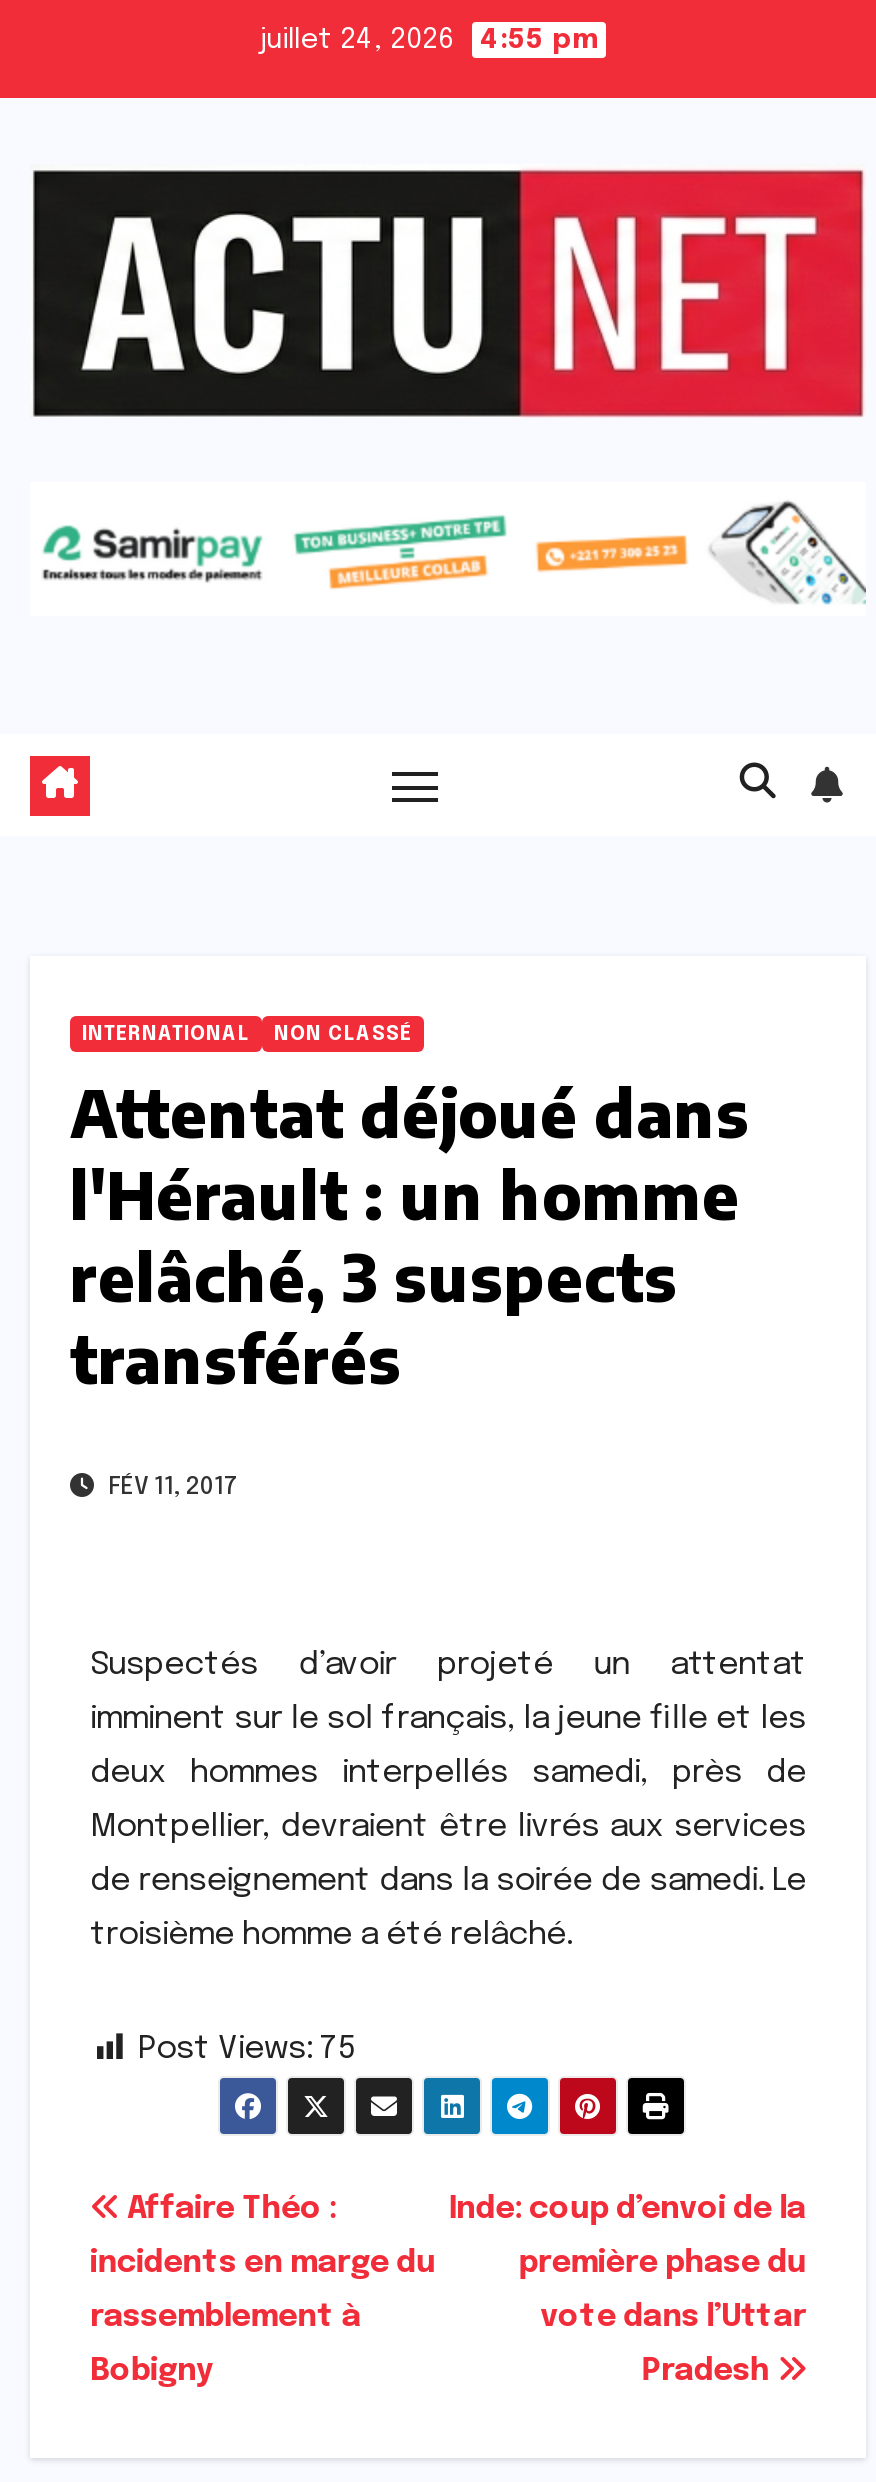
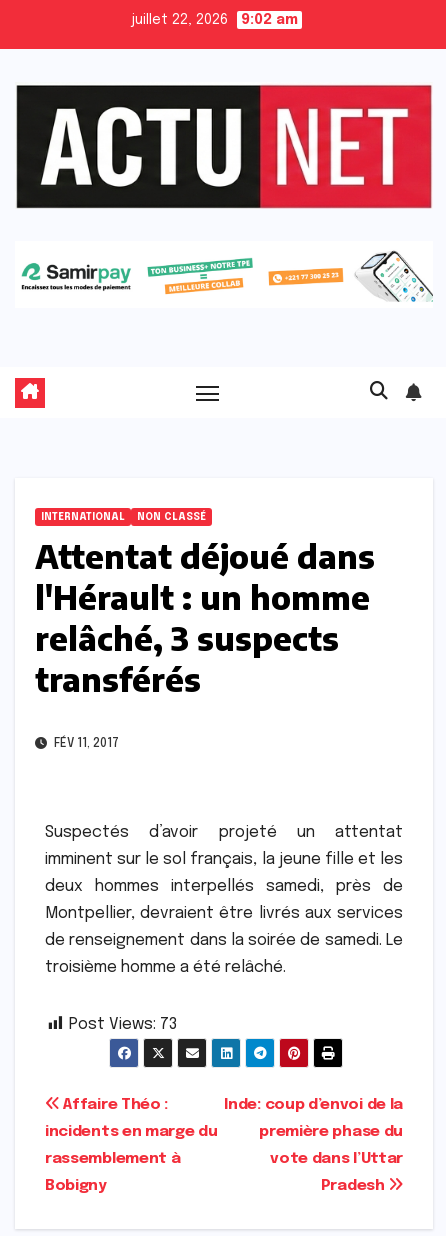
- juillet 24, 2026
- 4:55 pm
+ juillet 22, 2026
+ 9:02 am

- Post Views: 75
+ Post Views: 73
